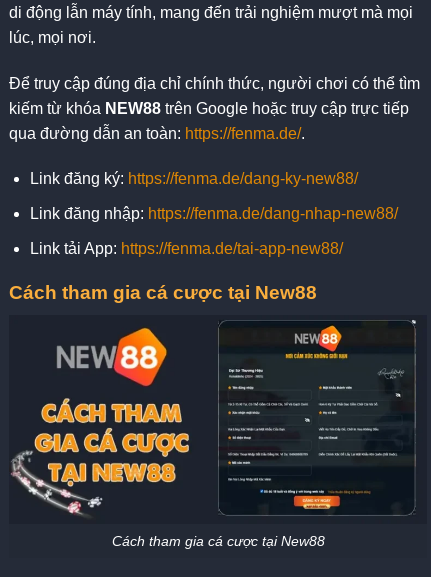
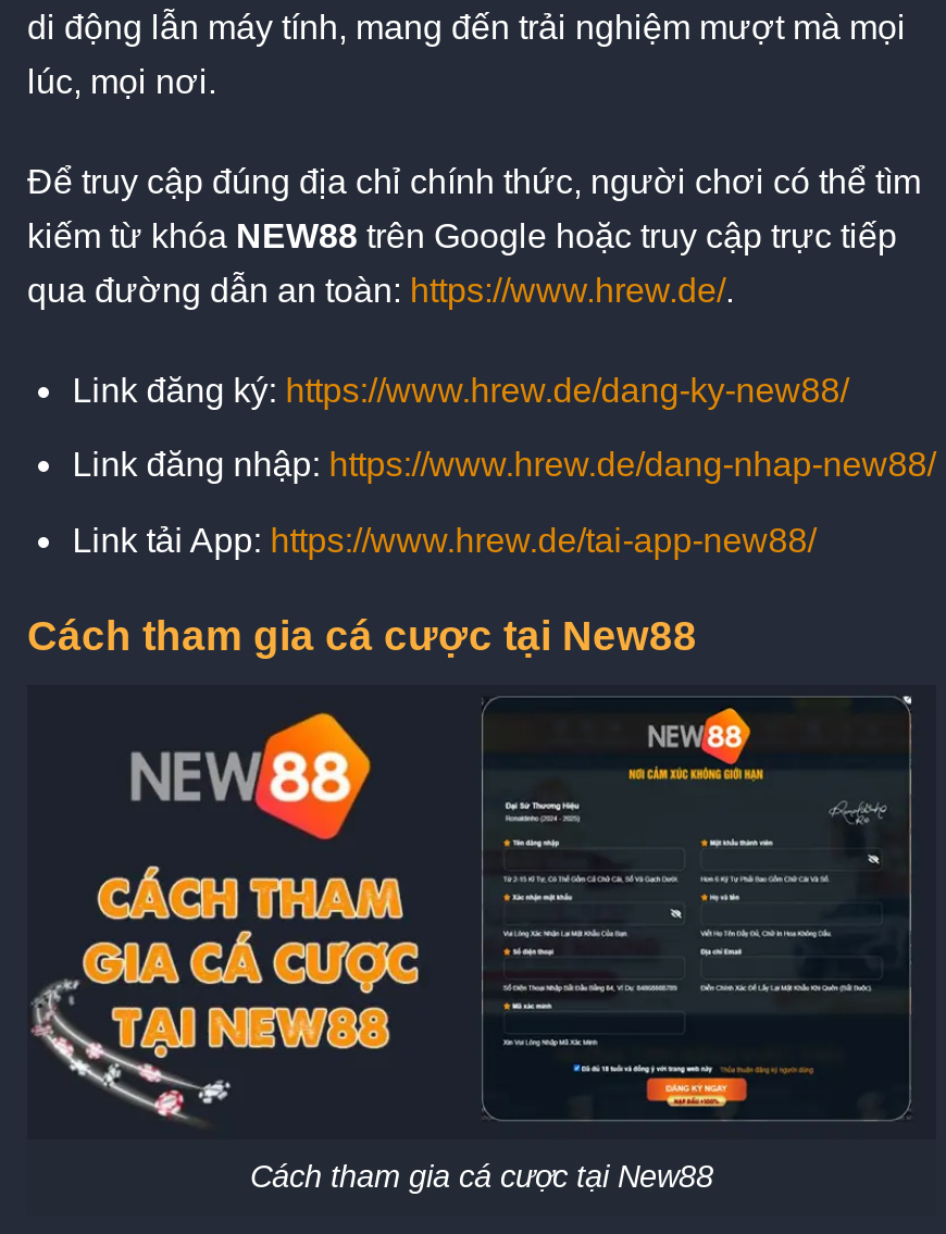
- qua đường dẫn an toàn: https://fenma.de/.
+ qua đường dẫn an toàn: https://www.hrew.de/.

- Link đăng ký: https://fenma.de/dang-ky-new88/
+ Link đăng ký: https://www.hrew.de/dang-ky-new88/

- Link đăng nhập: https://fenma.de/dang-nhap-new88/
+ Link đăng nhập: https://www.hrew.de/dang-nhap-new88/

- Link tải App: https://fenma.de/tai-app-new88/
+ Link tải App: https://www.hrew.de/tai-app-new88/
